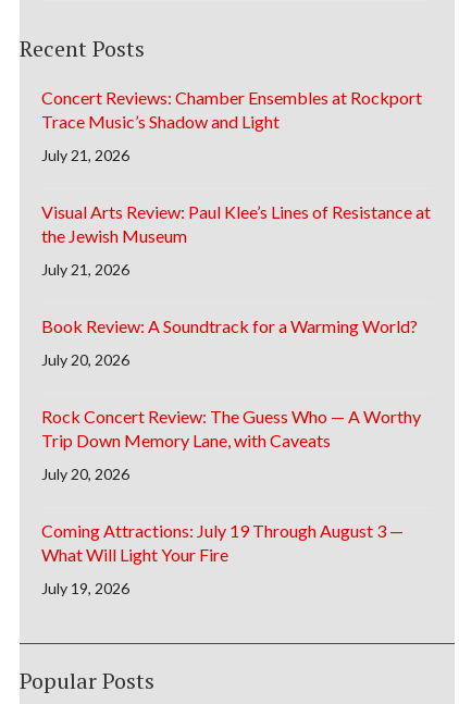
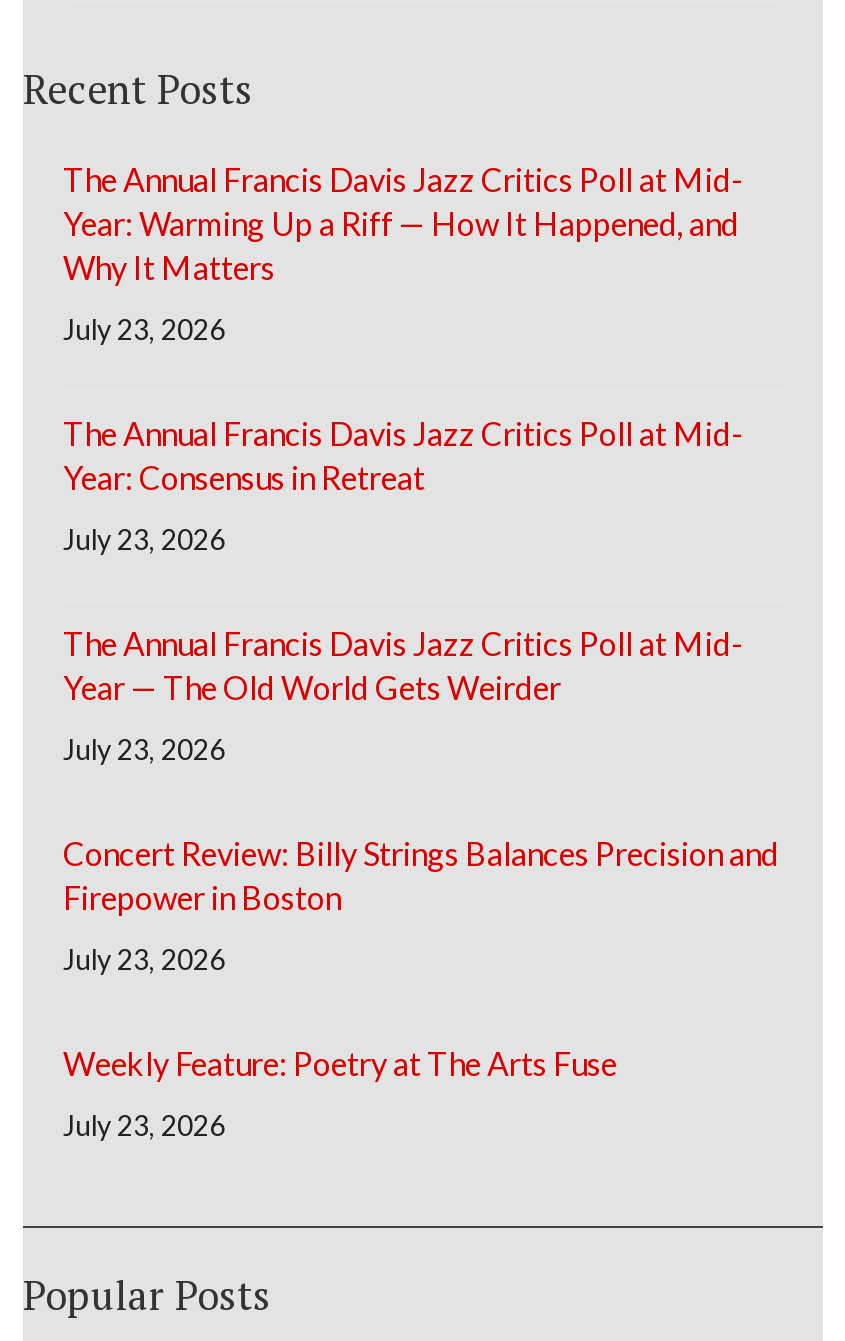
- Concert Reviews: Chamber Ensembles at Rockport
- Trace Music’s Shadow and Light
+ The Annual Francis Davis Jazz Critics Poll at Mid-
+ Year: Warming Up a Riff — How It Happened, and
+ Why It Matters

- July 21, 2026
+ July 23, 2026

- Visual Arts Review: Paul Klee’s Lines of Resistance at
- the Jewish Museum
+ The Annual Francis Davis Jazz Critics Poll at Mid-
+ Year: Consensus in Retreat

- July 21, 2026
+ July 23, 2026

- Book Review: A Soundtrack for a Warming World?
+ The Annual Francis Davis Jazz Critics Poll at Mid-
+ Year — The Old World Gets Weirder

- July 20, 2026
+ July 23, 2026

- Rock Concert Review: The Guess Who — A Worthy
- Trip Down Memory Lane, with Caveats
+ Concert Review: Billy Strings Balances Precision and
+ Firepower in Boston

- July 20, 2026
+ July 23, 2026

- Coming Attractions: July 19 Through August 3 —
- What Will Light Your Fire
+ Weekly Feature: Poetry at The Arts Fuse

- July 19, 2026
+ July 23, 2026
